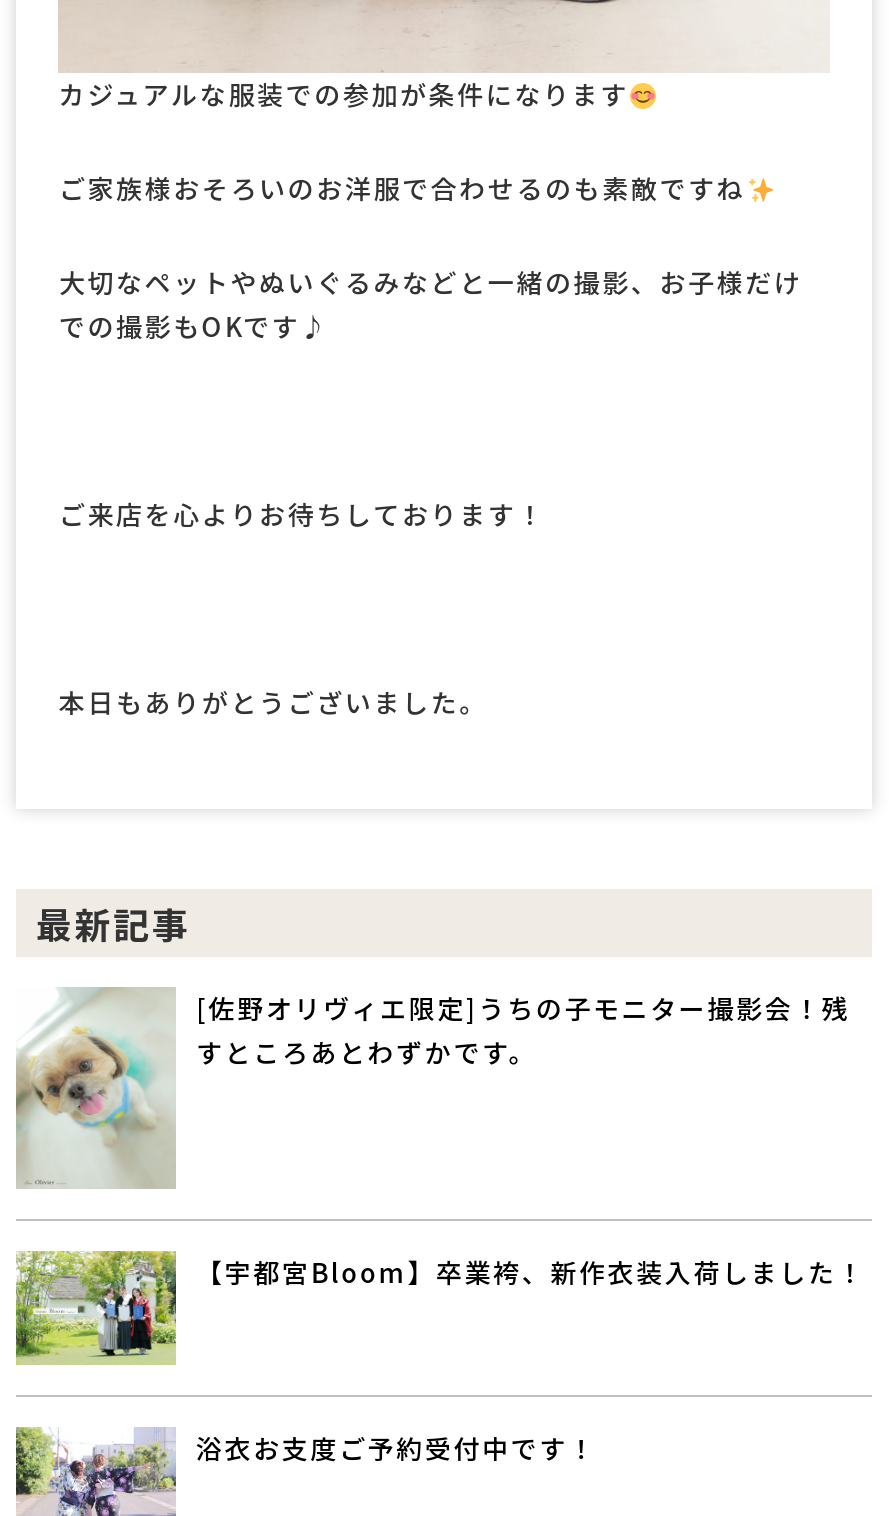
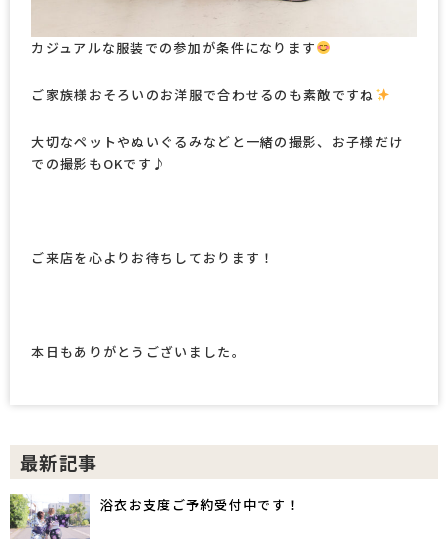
- [image]
- [佐野オリヴィエ限定]うちの子モニター撮影会！残
- すところあとわずかです。

- [image]
- 【宇都宮Bloom】卒業袴、新作衣装入荷しました！
